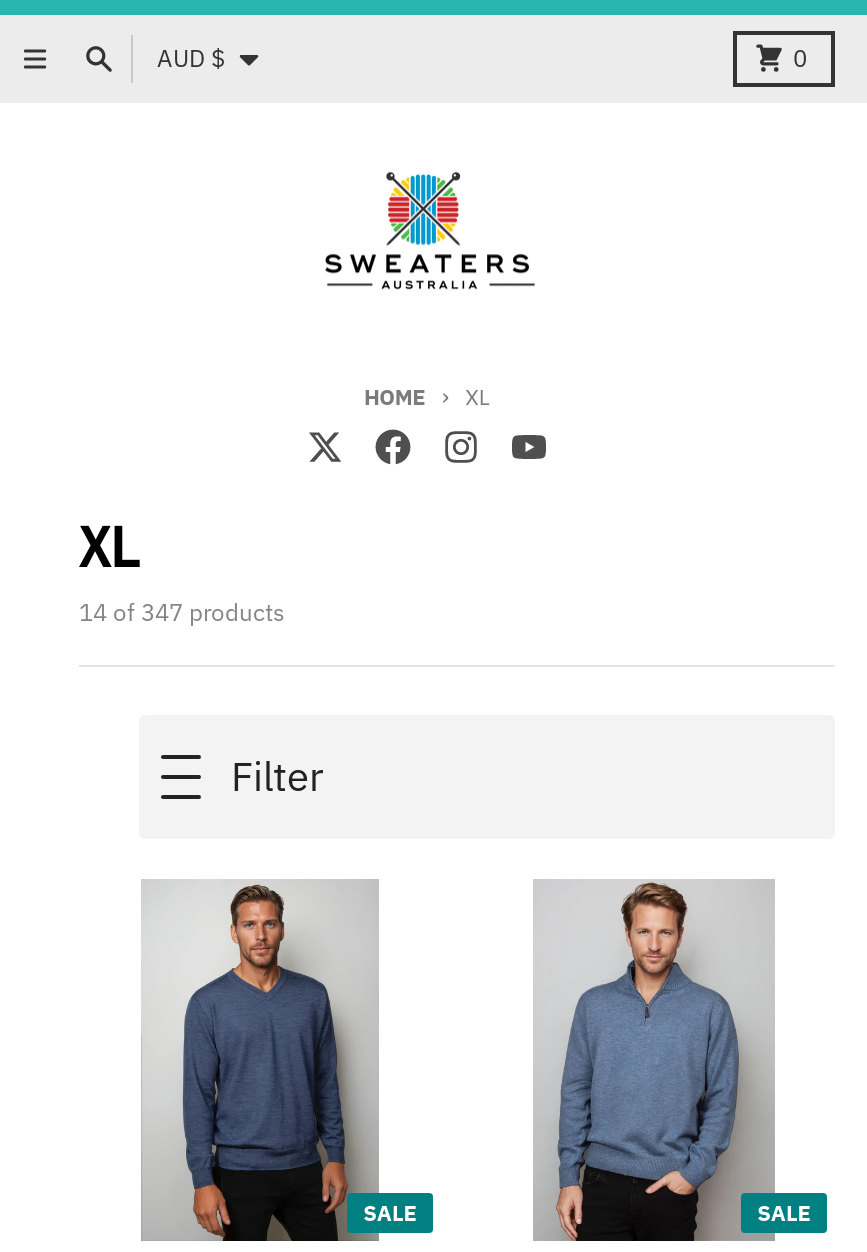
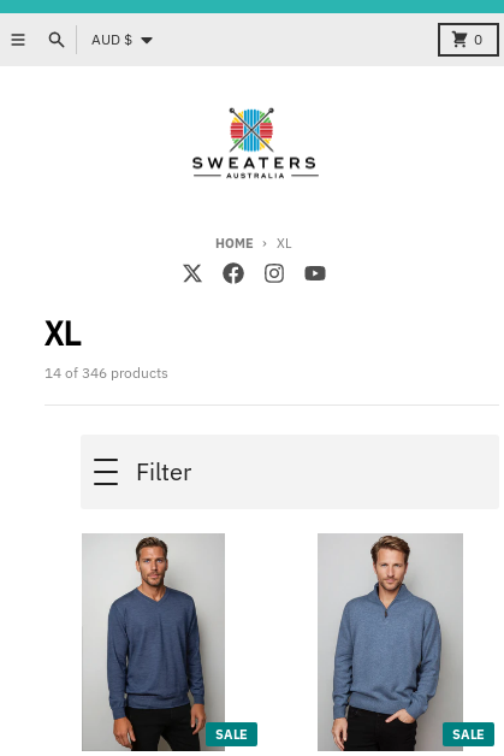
- 14 of 347 products
+ 14 of 346 products
